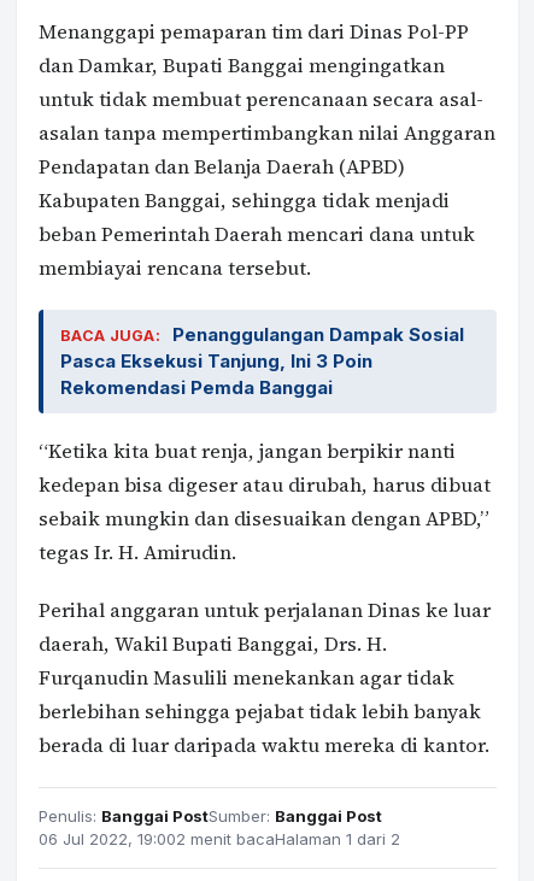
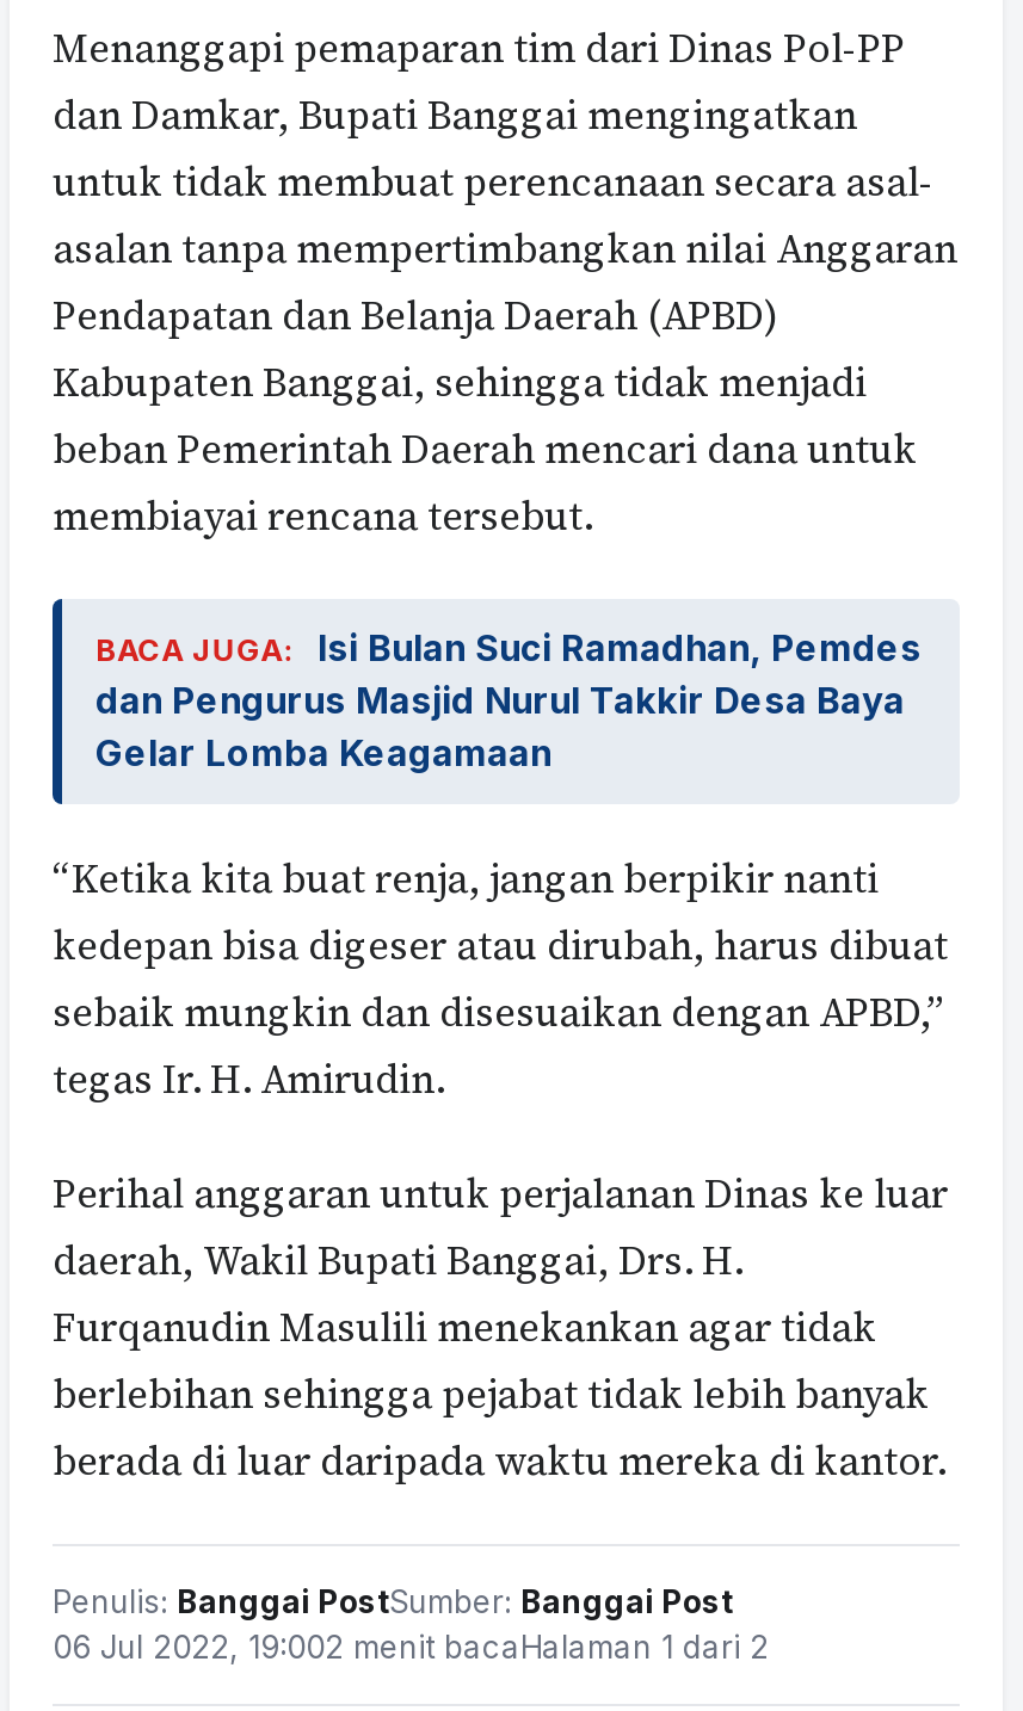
- Penanggulangan Dampak Sosial
- Pasca Eksekusi Tanjung, Ini 3 Poin
- Rekomendasi Pemda Banggai
+ Isi Bulan Suci Ramadhan, Pemdes
+ dan Pengurus Masjid Nurul Takkir Desa Baya
+ Gelar Lomba Keagamaan
